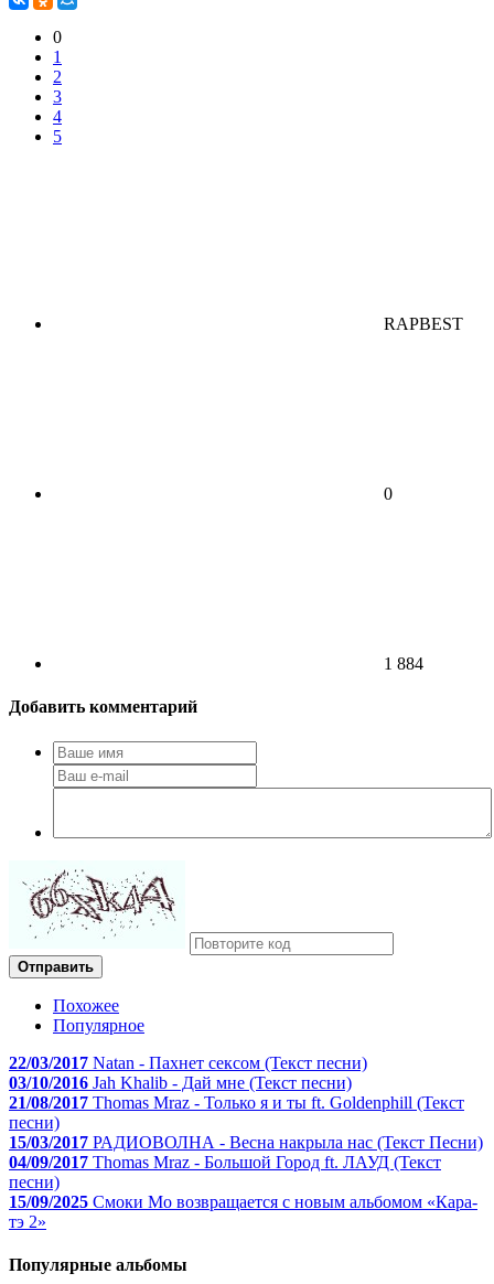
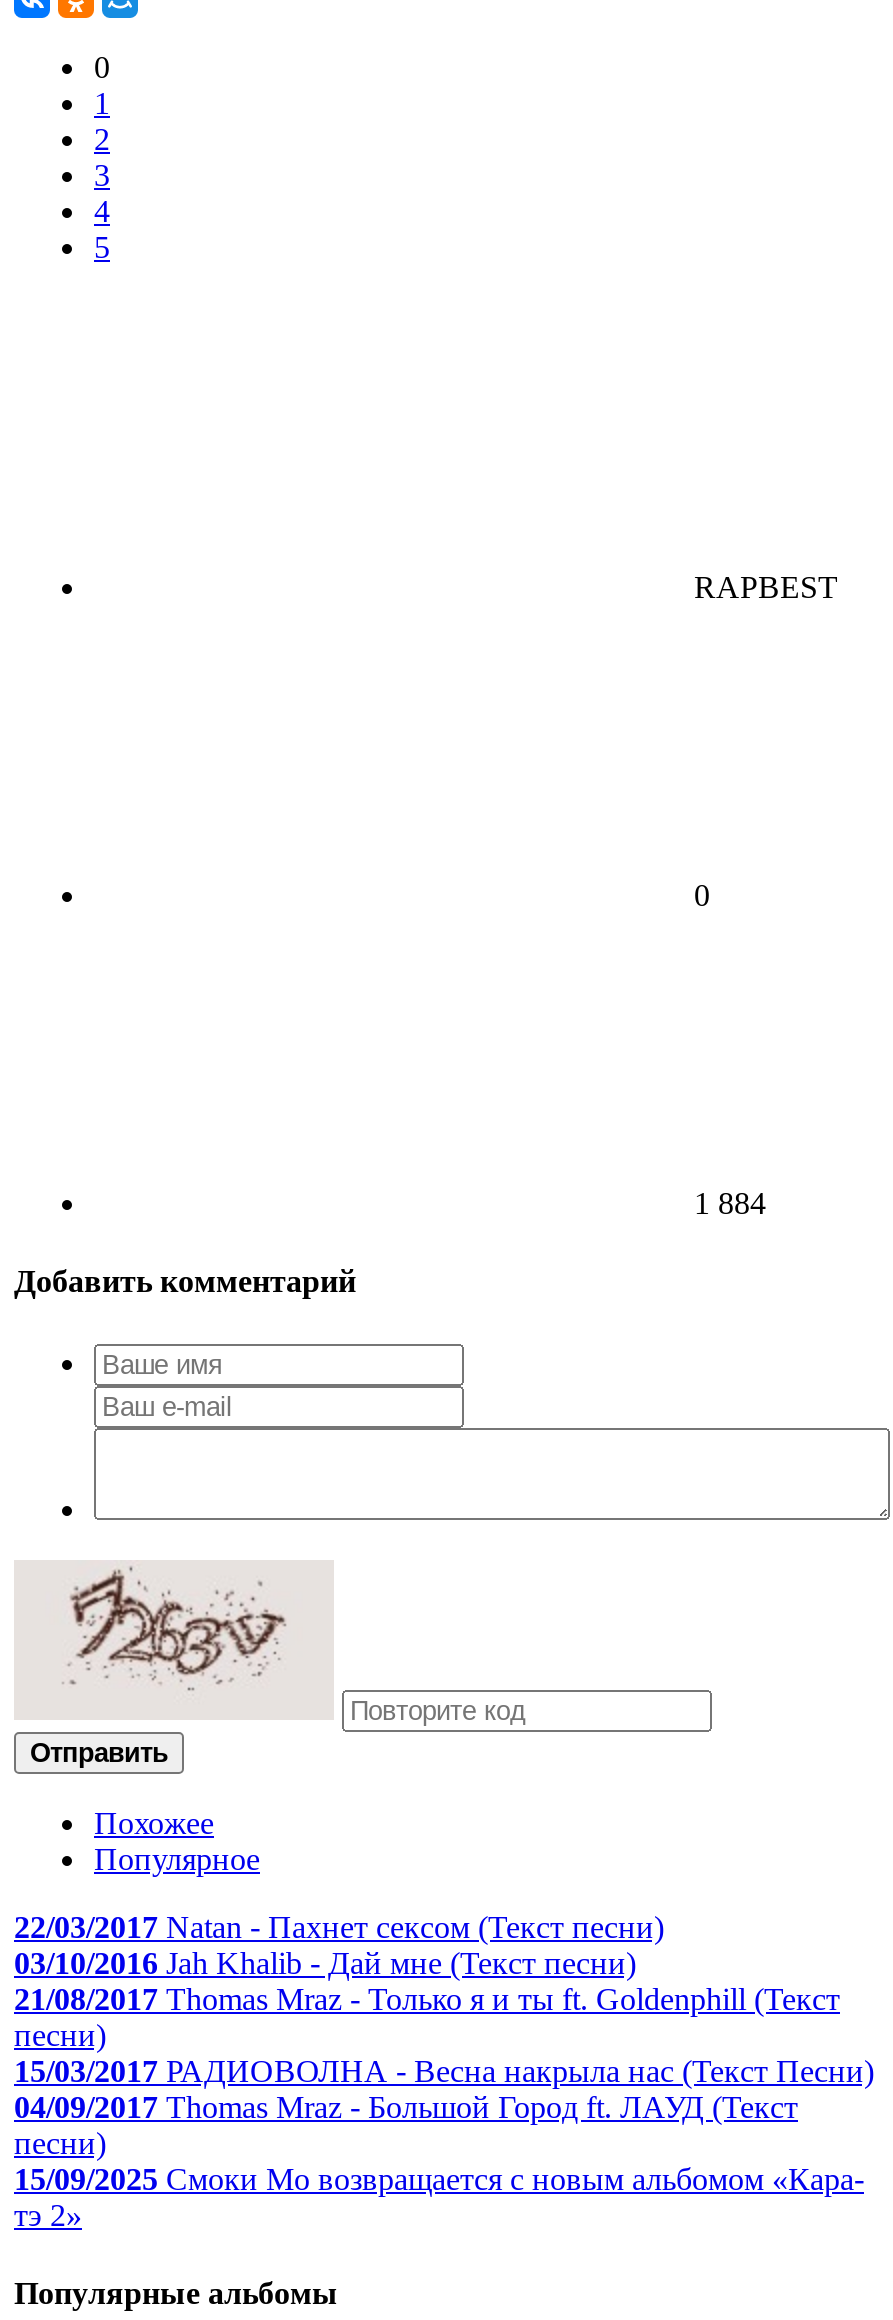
- [image]
+ [image]
